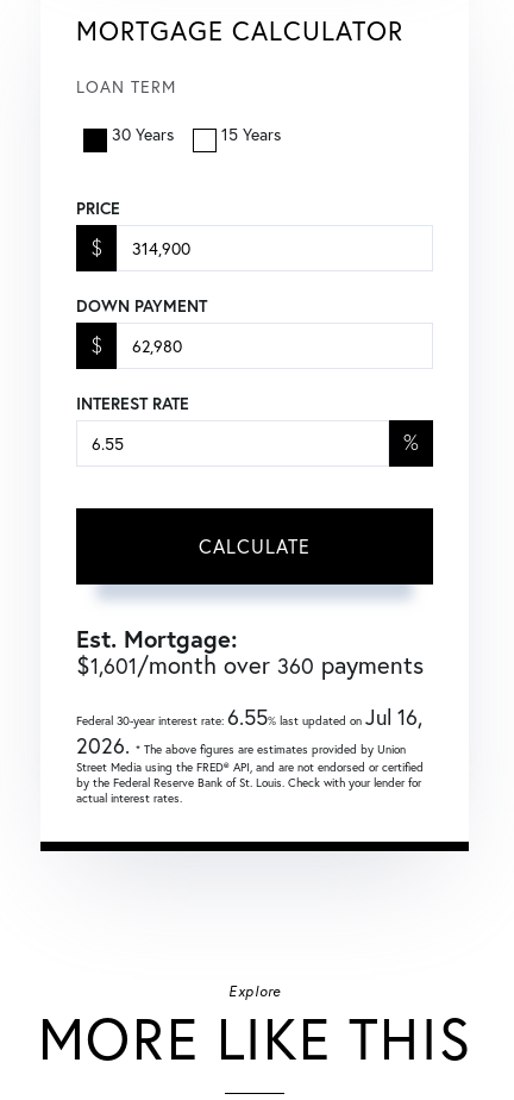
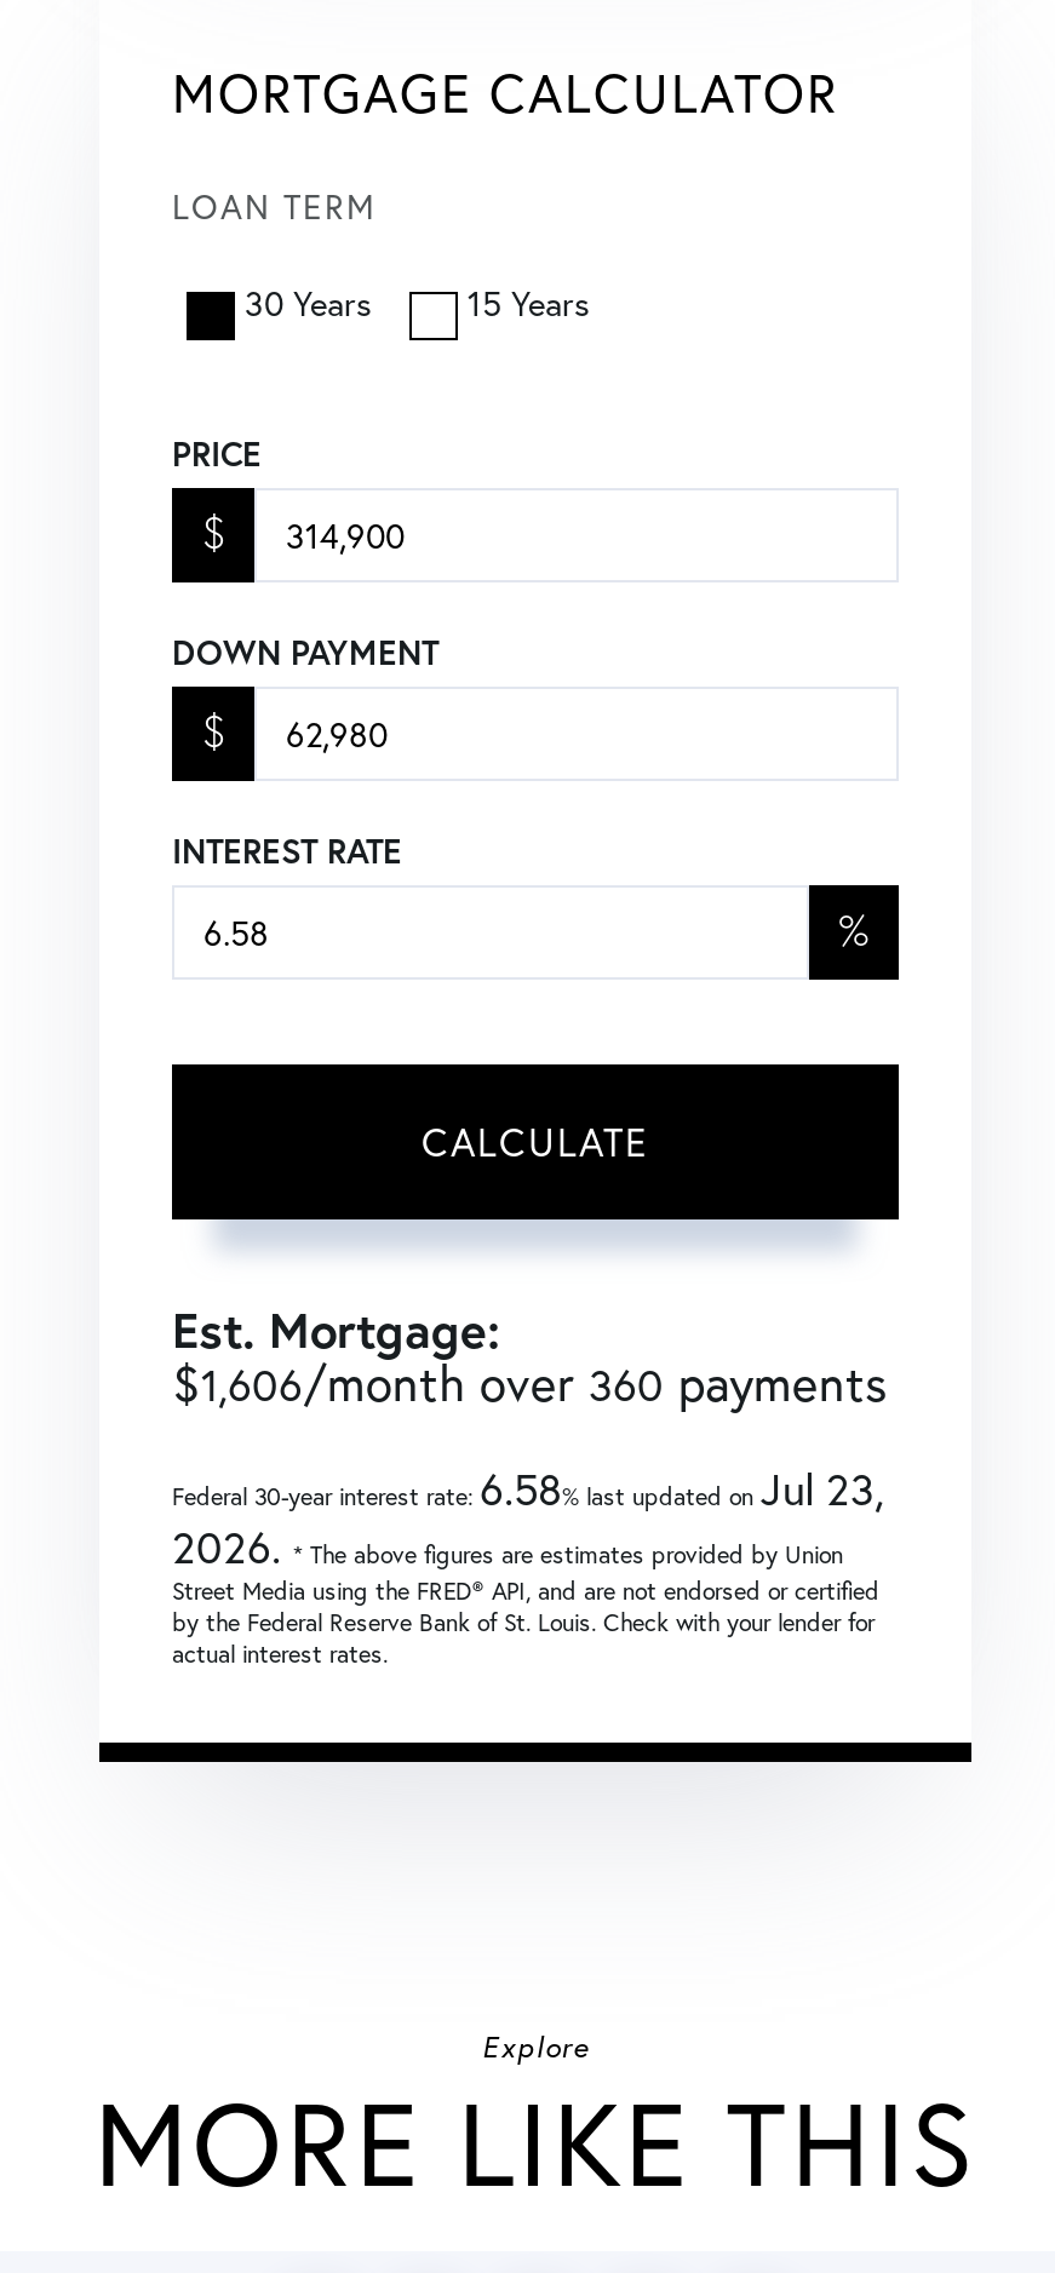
- $1,601/month over 360 payments
+ $1,606/month over 360 payments

- Federal 30-year interest rate:6.55% last updated onJul 16,
+ Federal 30-year interest rate:6.58% last updated onJul 23,
